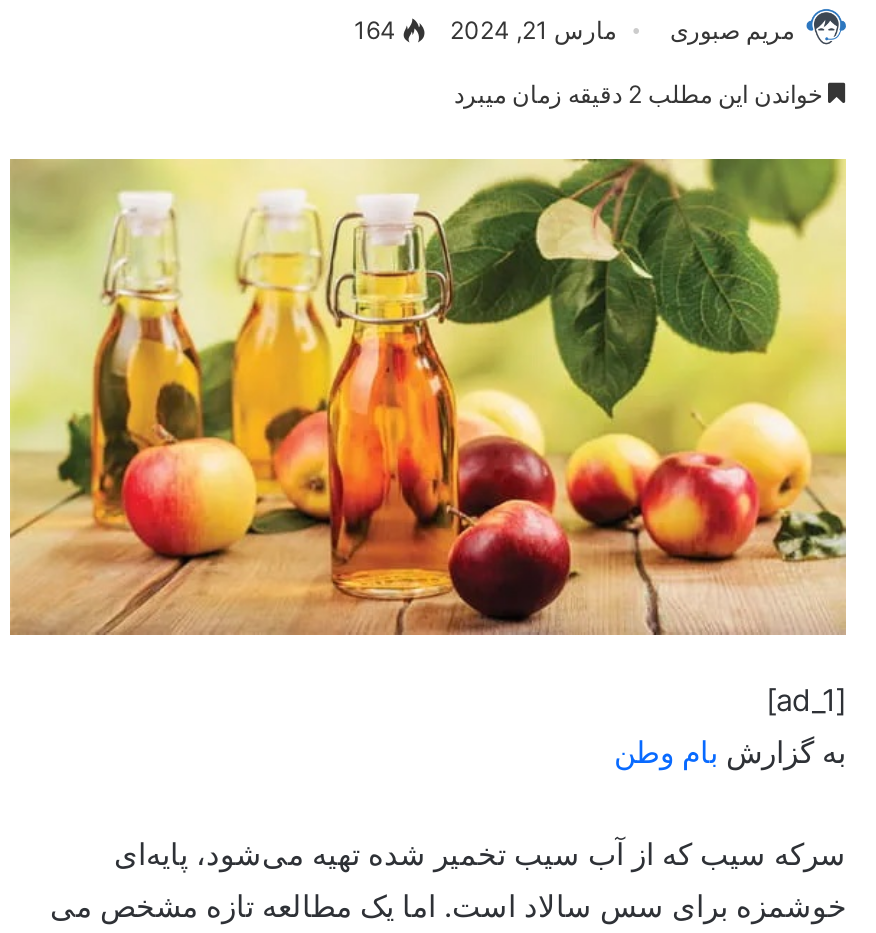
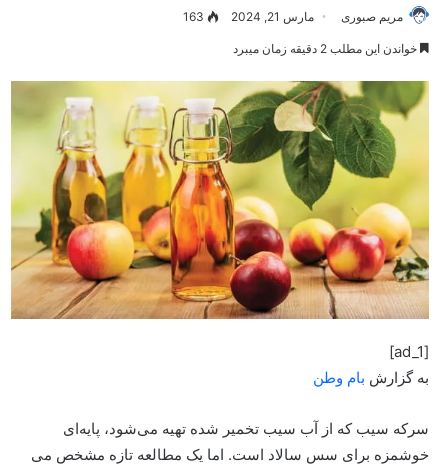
- 164
+ 163
